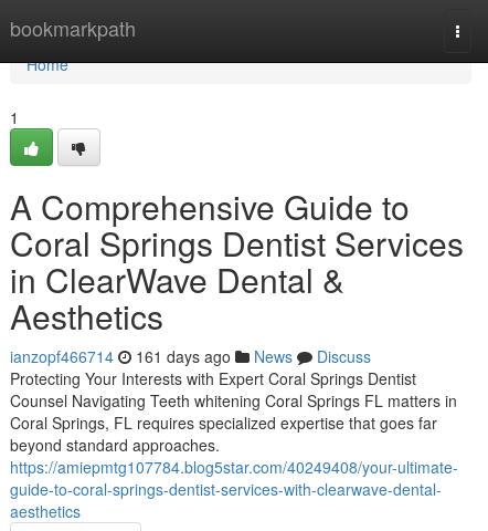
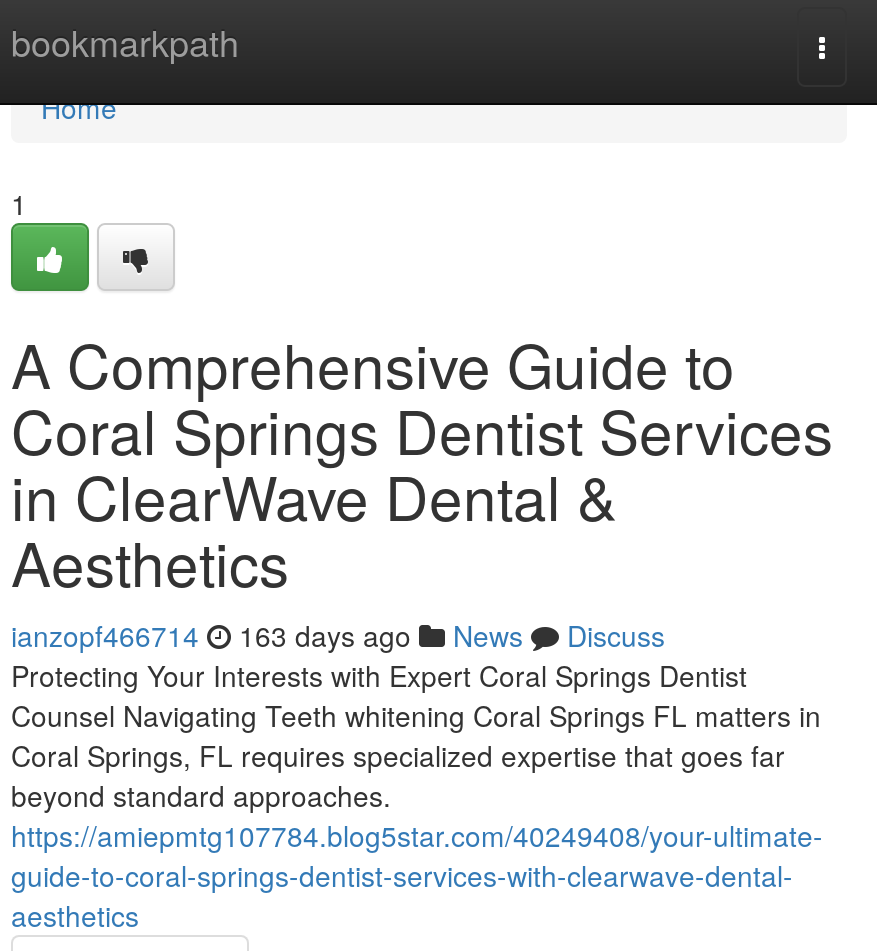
- ianzopf466714 161 days ago News Discuss
+ ianzopf466714 163 days ago News Discuss
